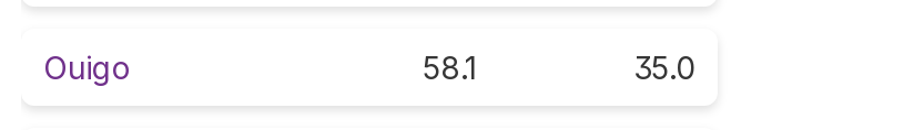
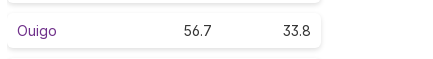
- 58.1
+ 56.7

- 35.0
+ 33.8
